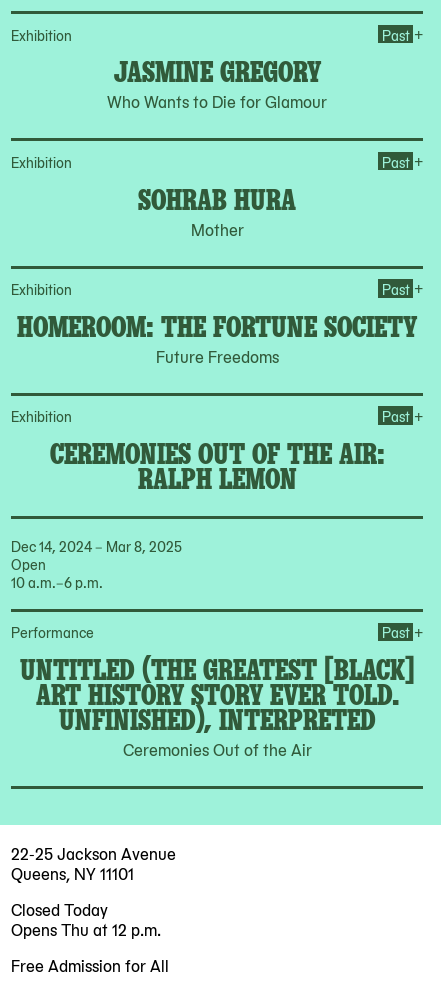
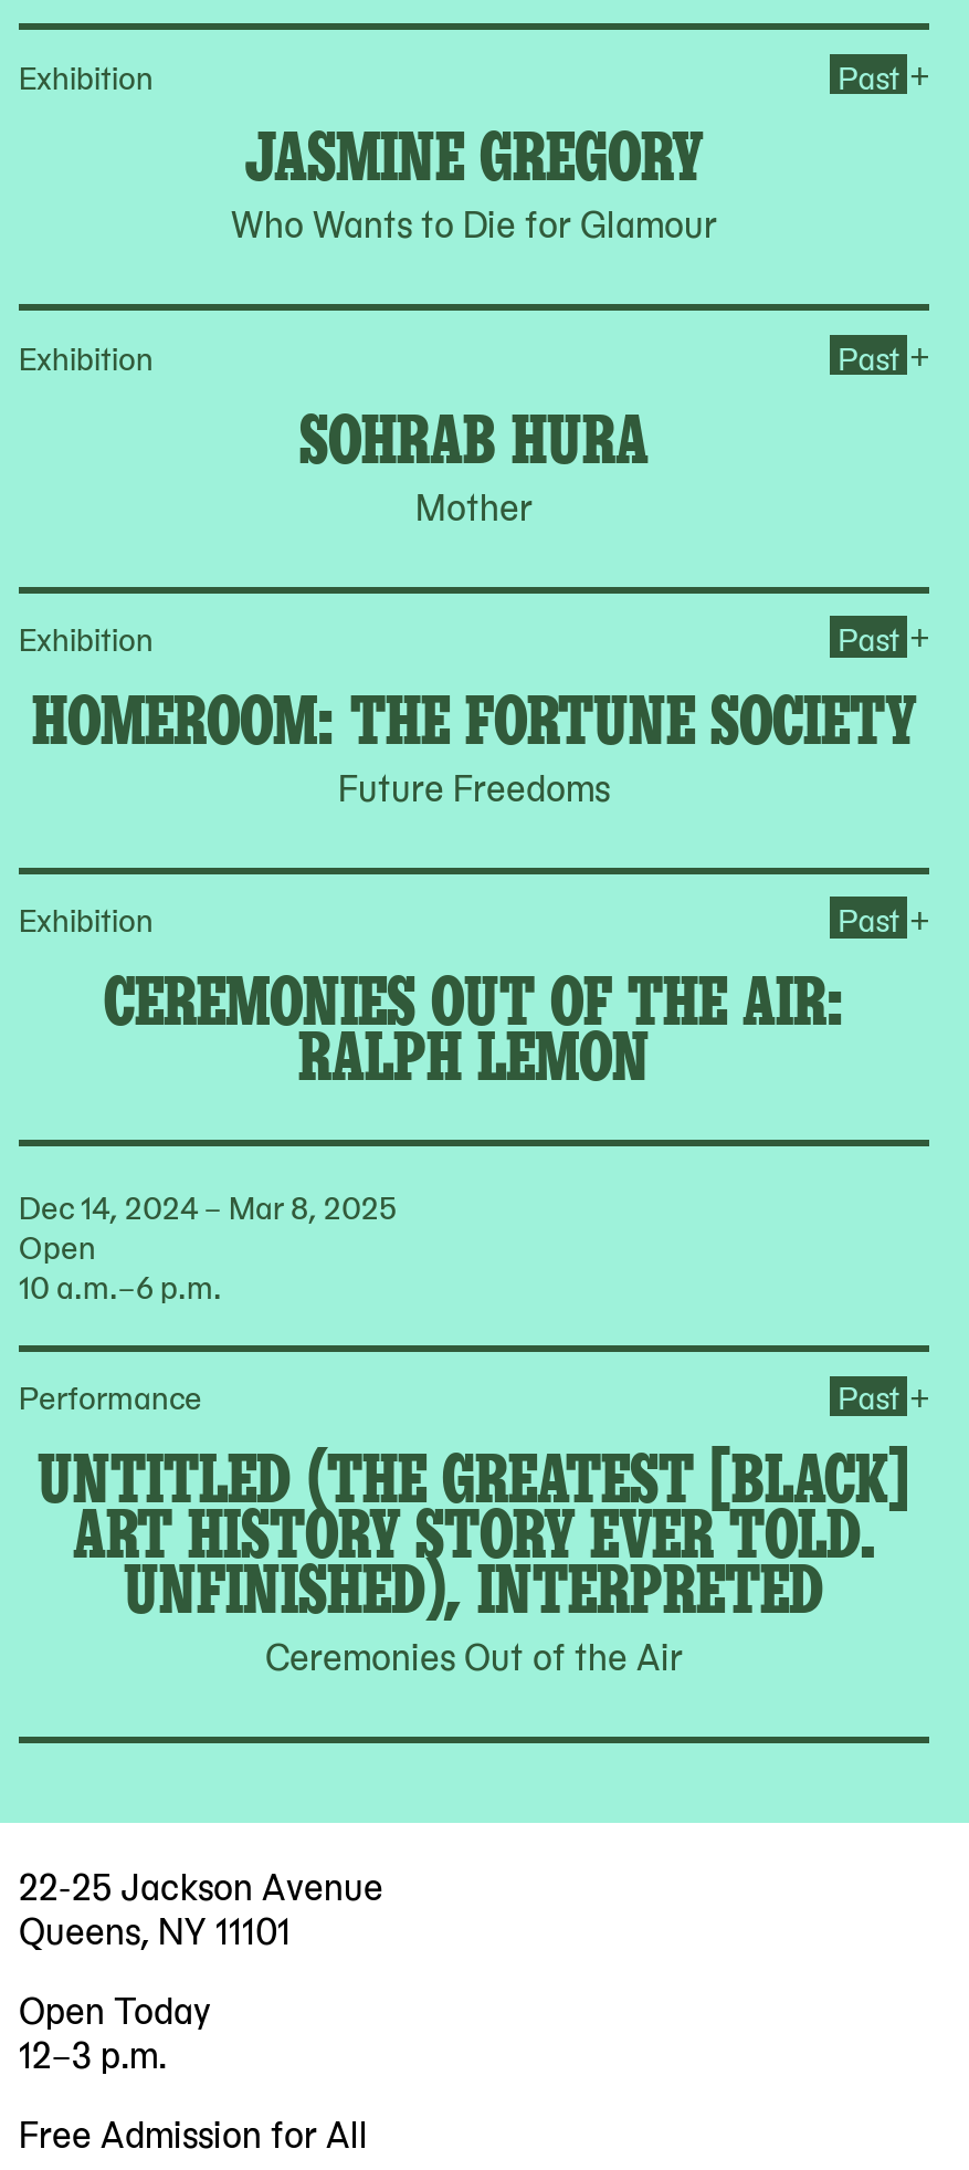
- Closed Today
- Opens Thu at 12 p.m.
+ Open Today
+ 12–3 p.m.
